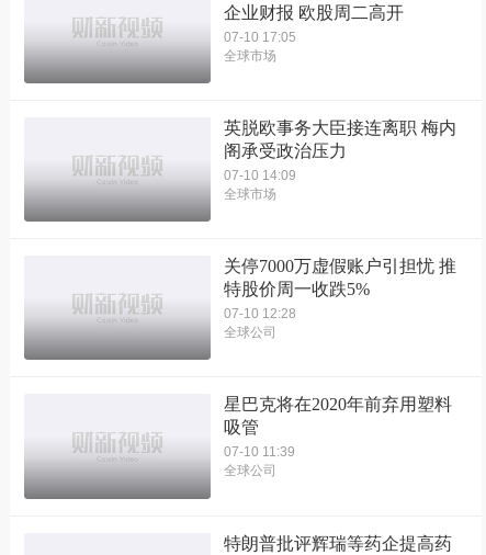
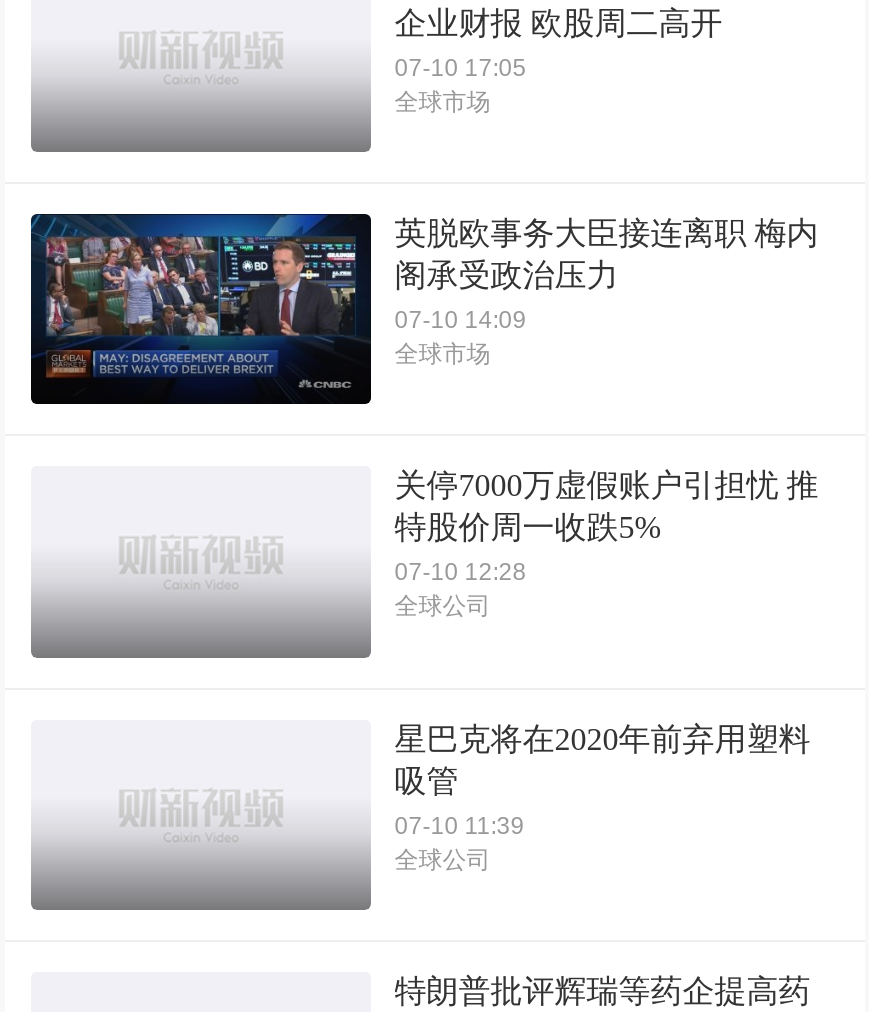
- [image]
+ [image]
